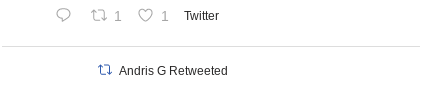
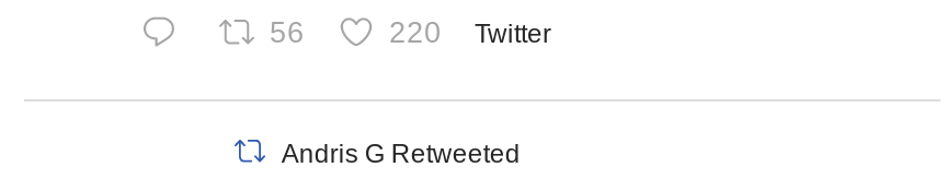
- 1
- 1
+ 56
+ 220
